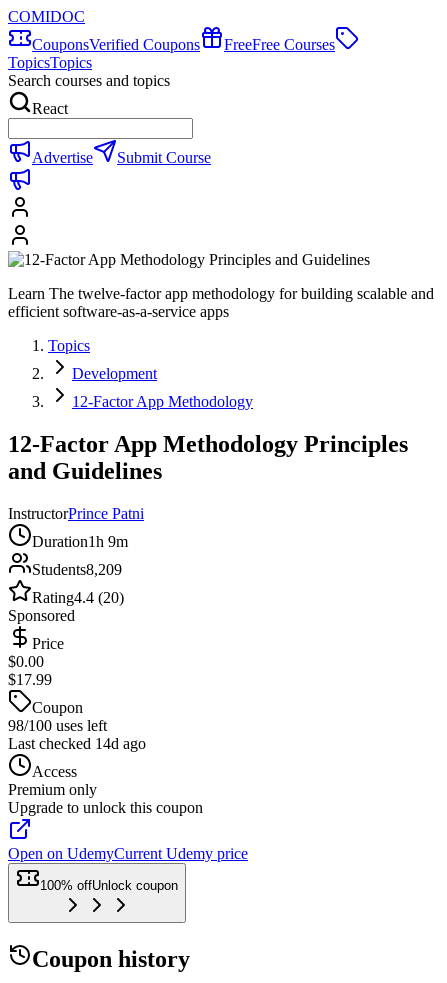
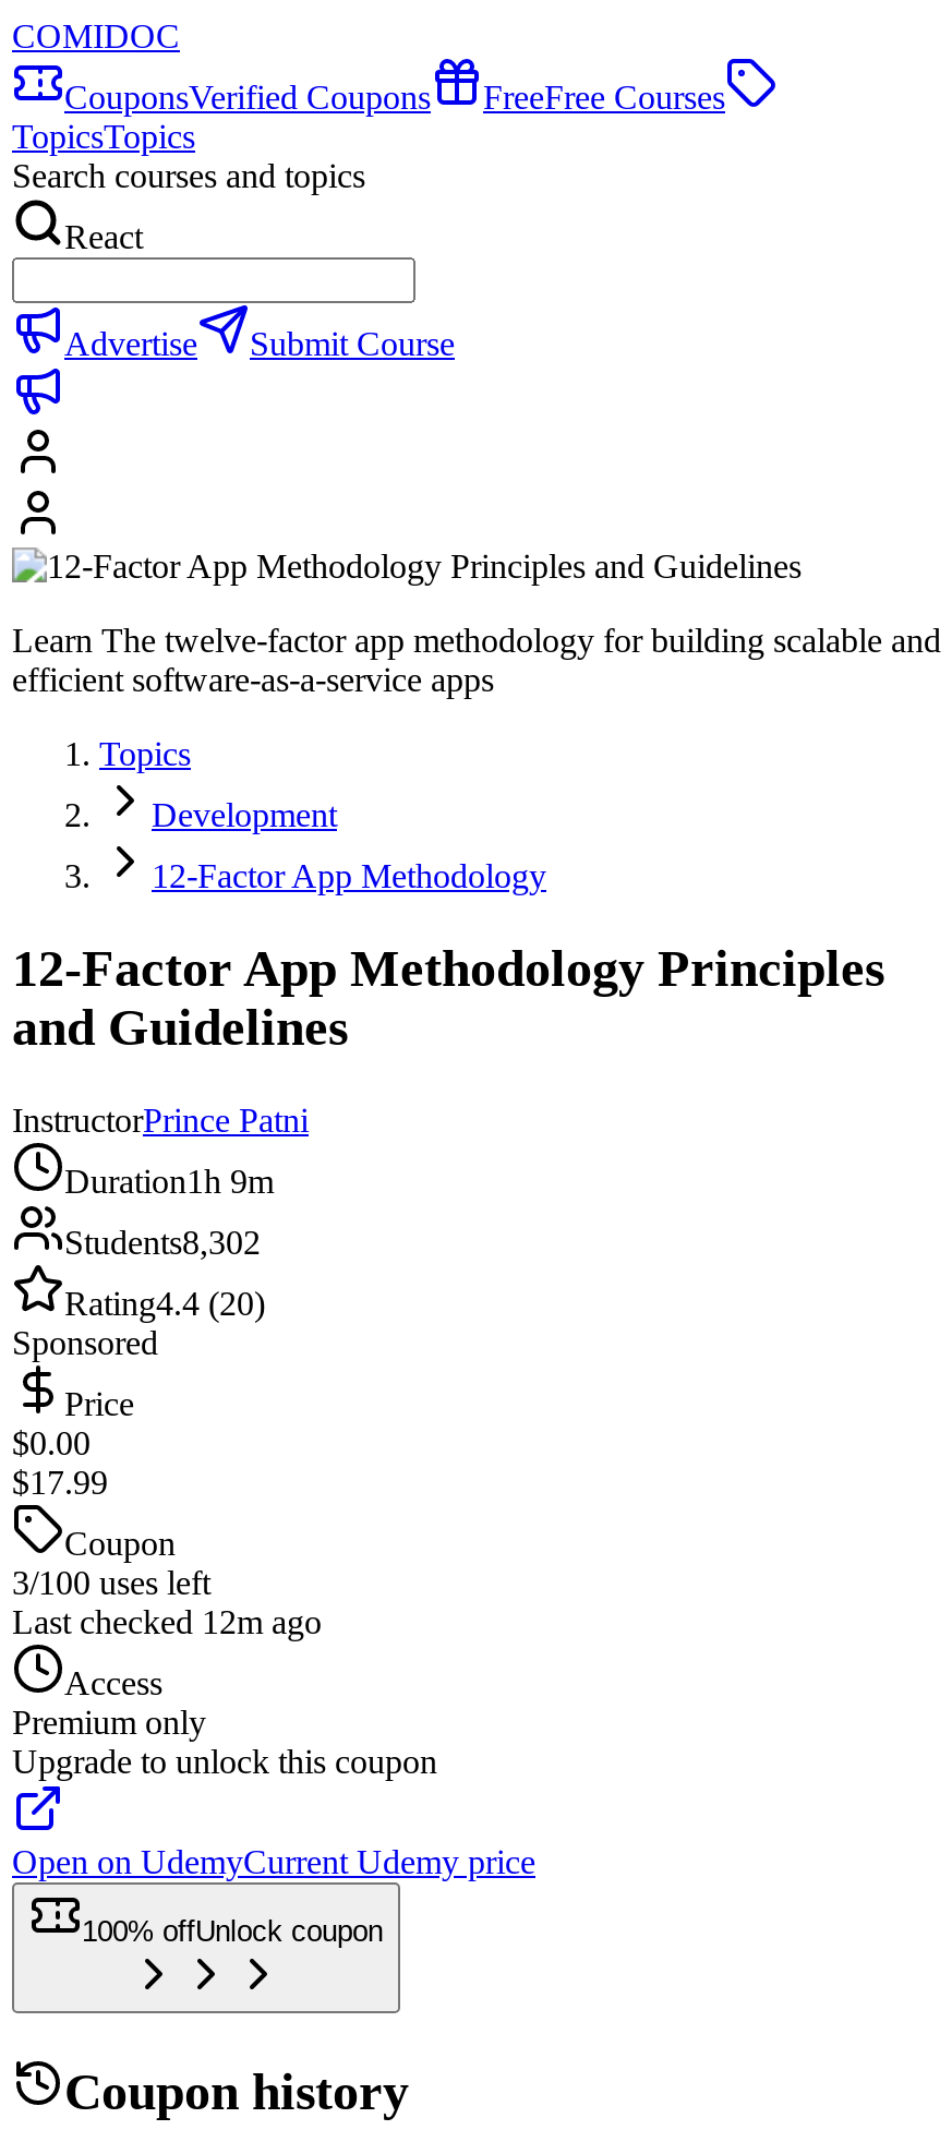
- Students8,209
+ Students8,302

- 98/100 uses left
+ 3/100 uses left

- Last checked 14d ago
+ Last checked 12m ago
